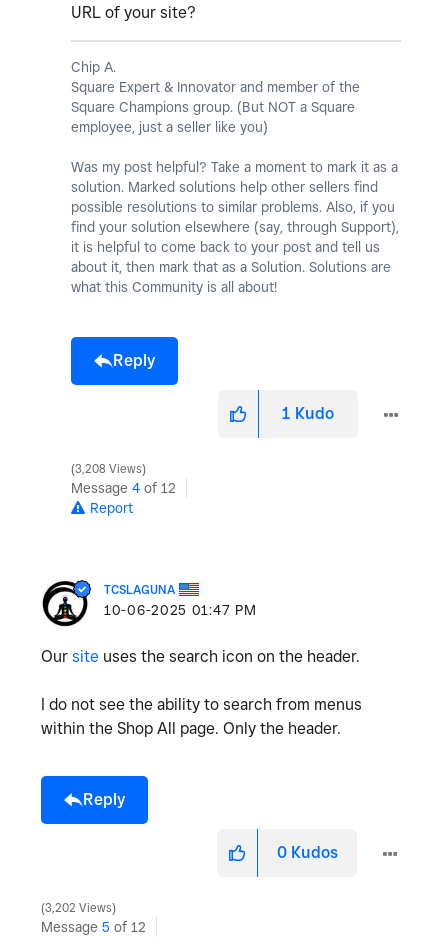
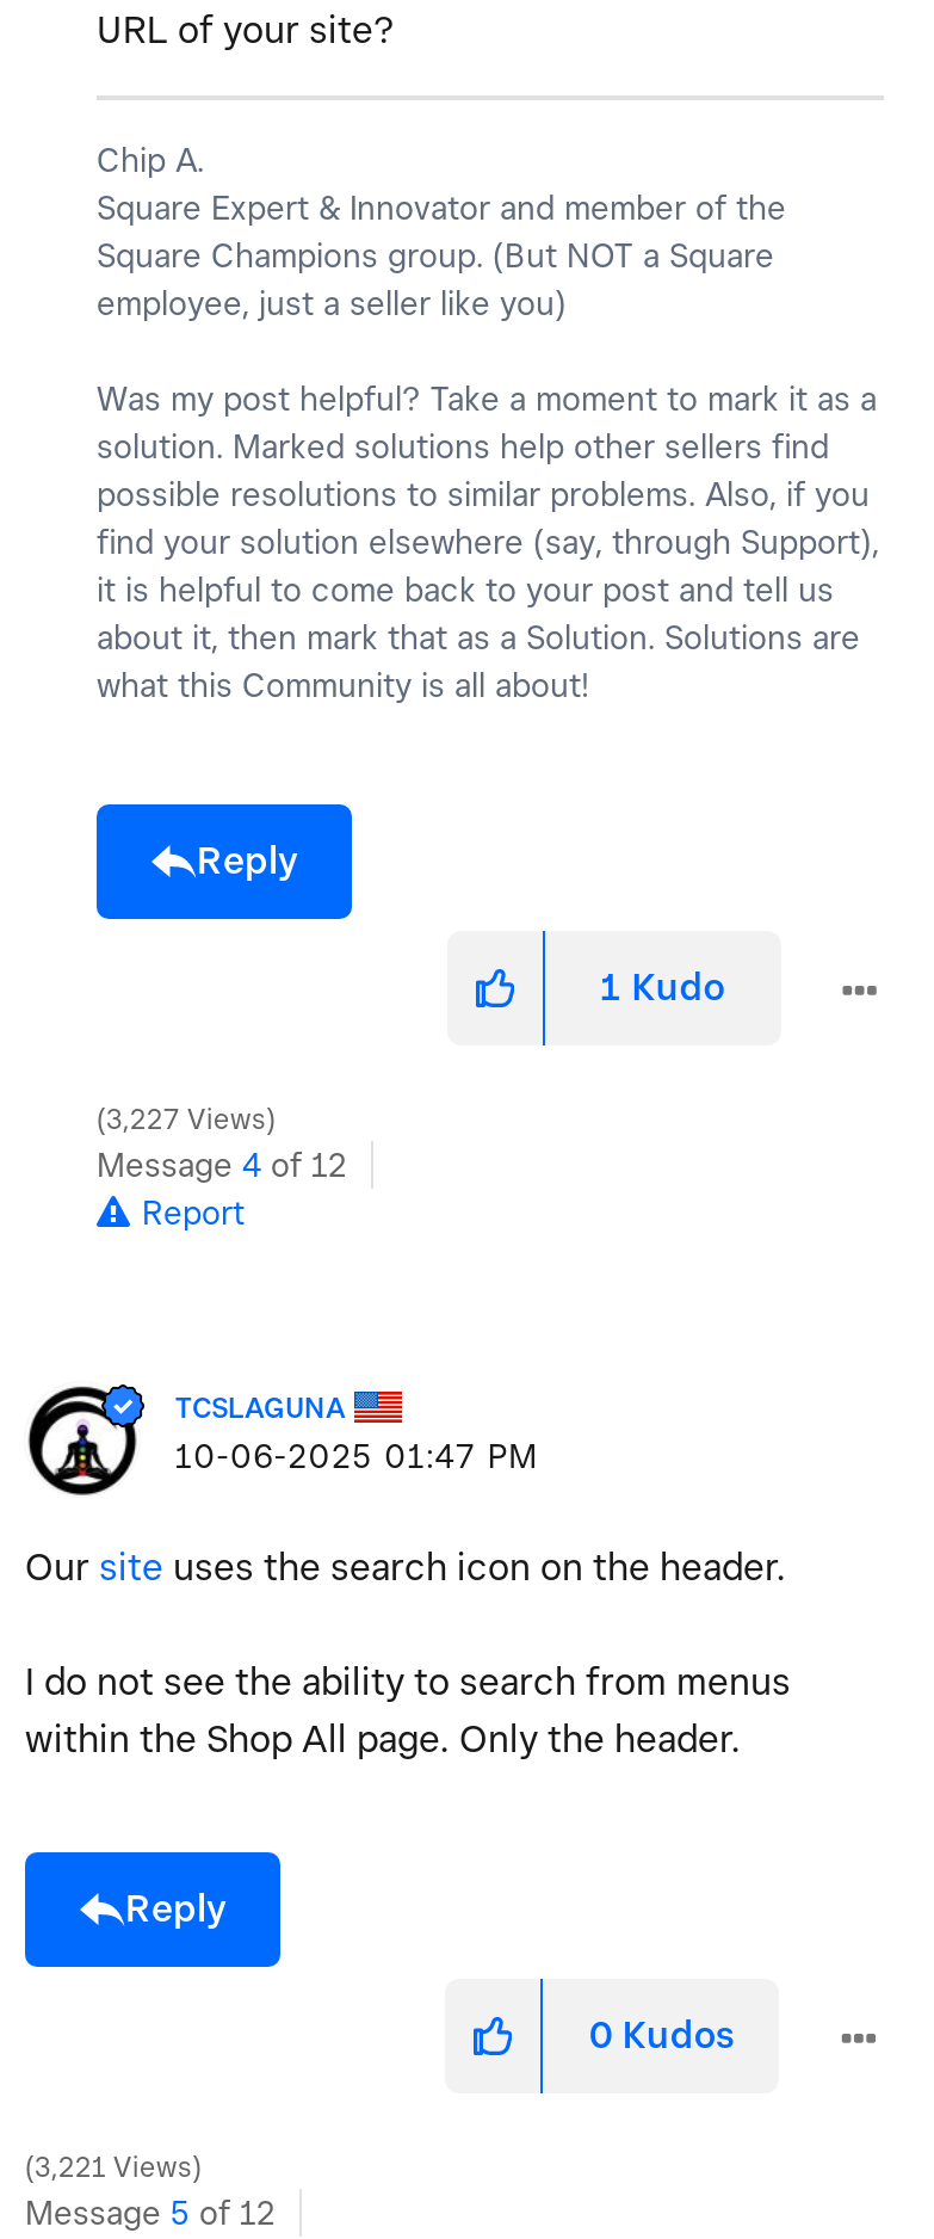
- 3,208 Views
+ 3,227 Views

- 3,202 Views
+ 3,221 Views
